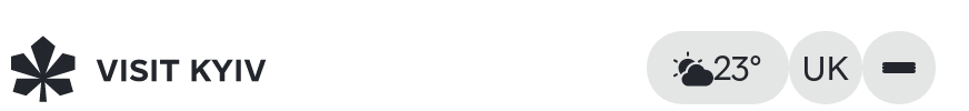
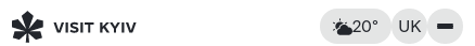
- 23° UK
+ 20° UK
